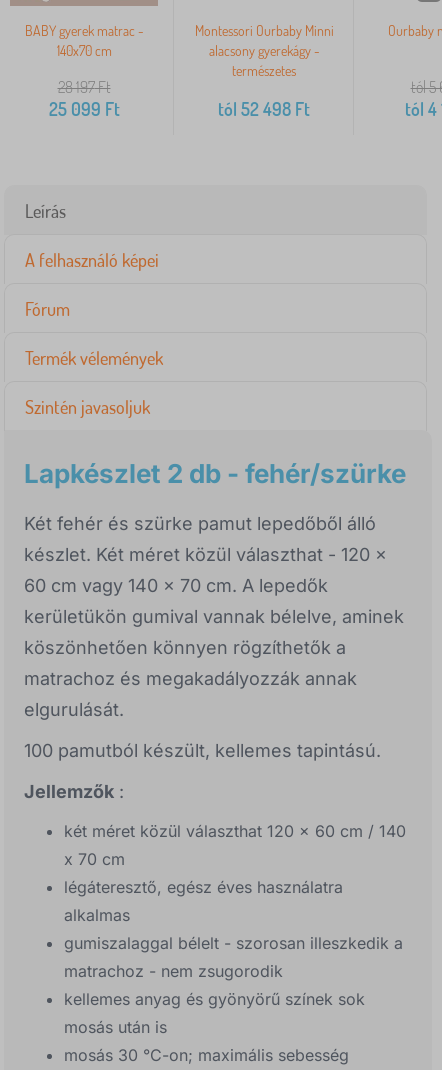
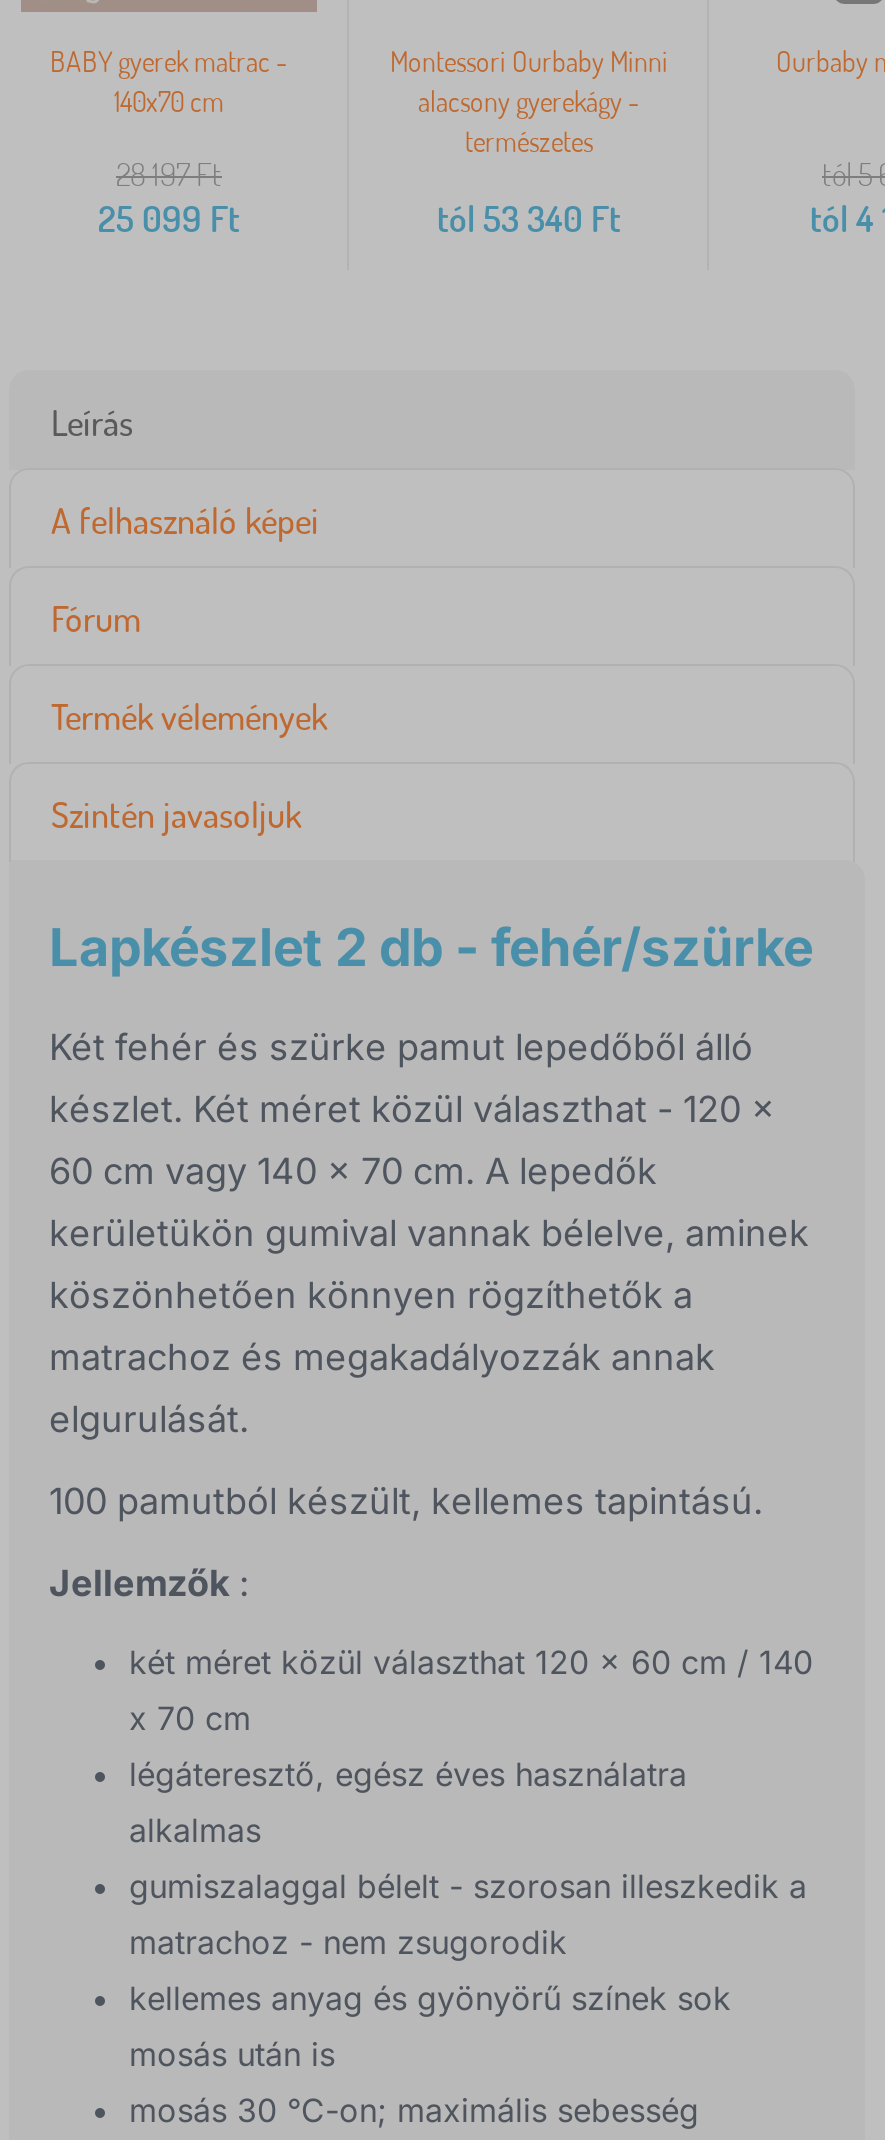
- tól 52 498 Ft
+ tól 53 340 Ft
